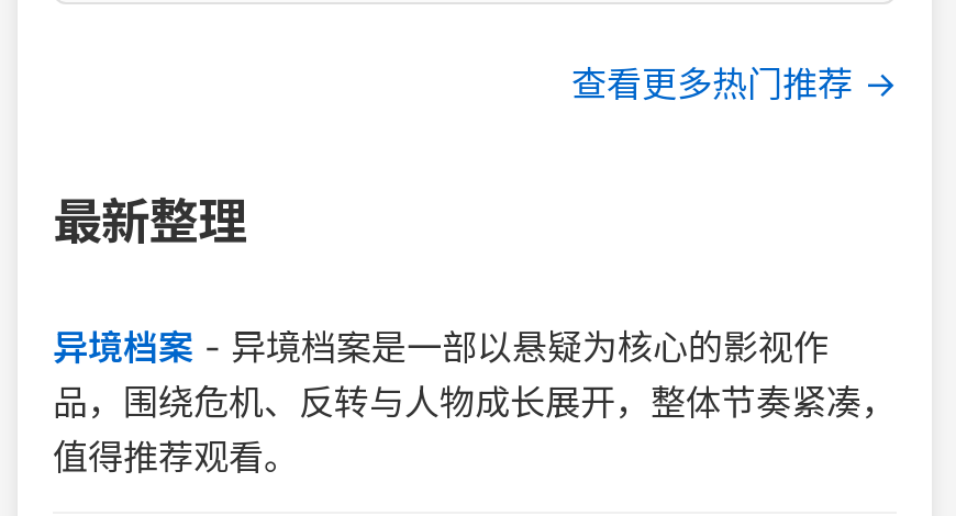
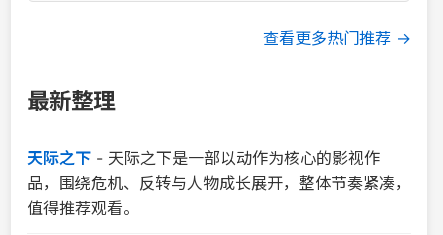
- 异境档案-异境档案是一部以悬疑为核心的影视作
+ 天际之下-天际之下是一部以动作为核心的影视作
